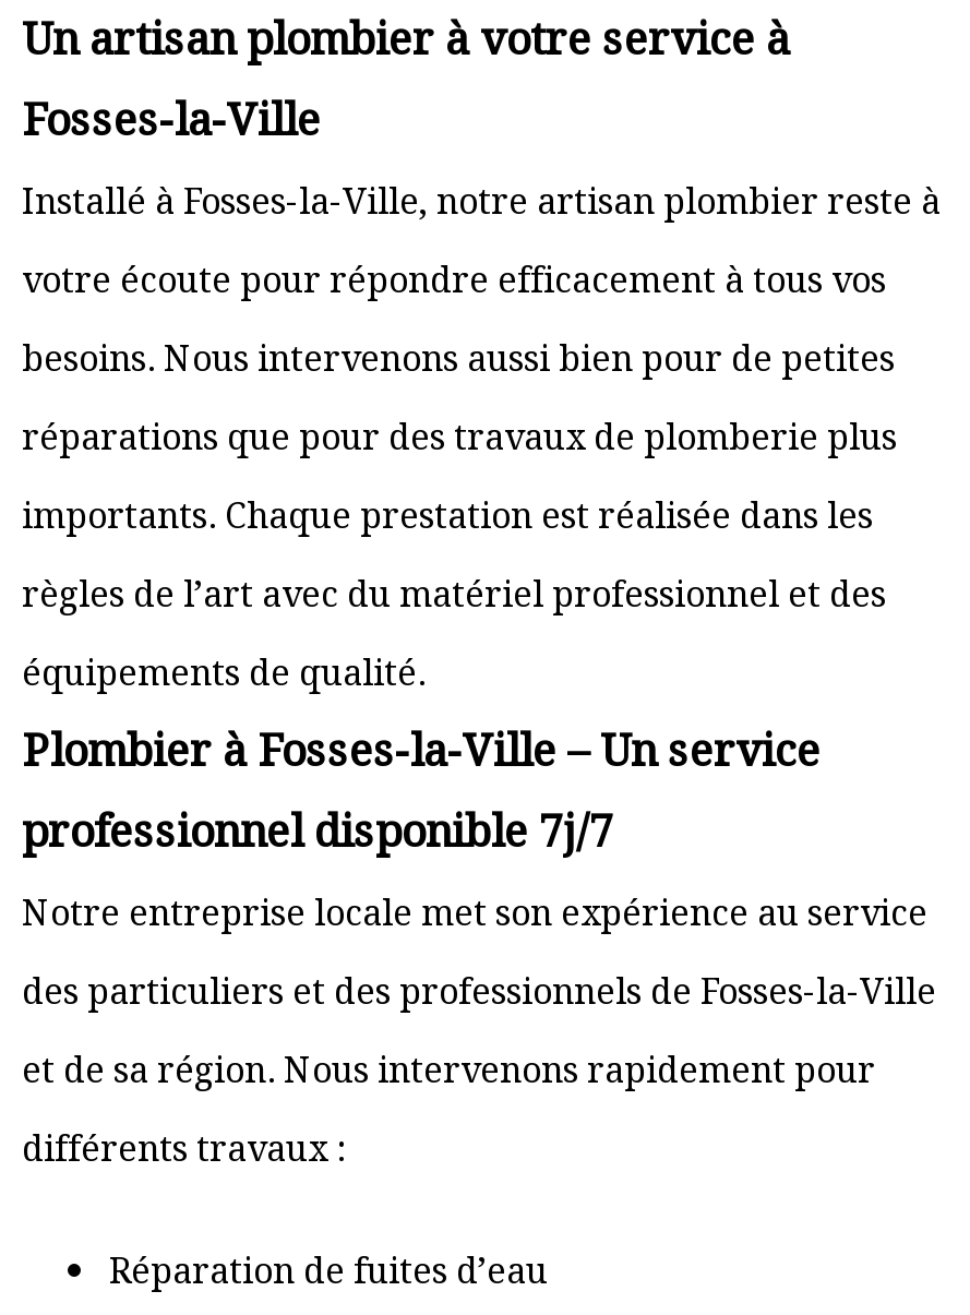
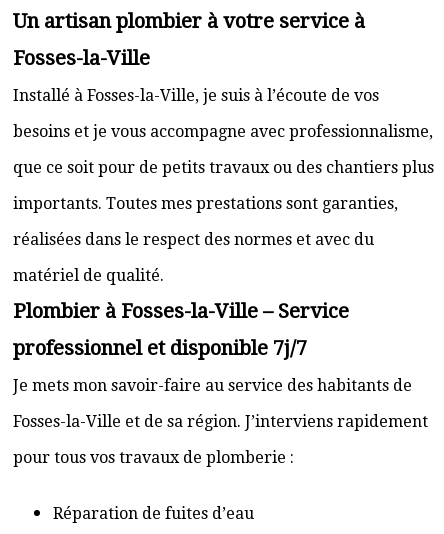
- Installé à Fosses-la-Ville, notre artisan plombier reste à
- votre écoute pour répondre efficacement à tous vos
- besoins. Nous intervenons aussi bien pour de petites
- réparations que pour des travaux de plomberie plus
- importants. Chaque prestation est réalisée dans les
- règles de l’art avec du matériel professionnel et des
- équipements de qualité.
- Plombier à Fosses-la-Ville – Un service
- professionnel disponible 7j/7
- Notre entreprise locale met son expérience au service
- des particuliers et des professionnels de Fosses-la-Ville
- et de sa région. Nous intervenons rapidement pour
- différents travaux :
+ Installé à Fosses-la-Ville, je suis à l’écoute de vos
+ besoins et je vous accompagne avec professionnalisme,
+ que ce soit pour de petits travaux ou des chantiers plus
+ importants. Toutes mes prestations sont garanties,
+ réalisées dans le respect des normes et avec du
+ matériel de qualité.
+ Plombier à Fosses-la-Ville – Service
+ professionnel et disponible 7j/7
+ Je mets mon savoir-faire au service des habitants de
+ Fosses-la-Ville et de sa région. J’interviens rapidement
+ pour tous vos travaux de plomberie :
